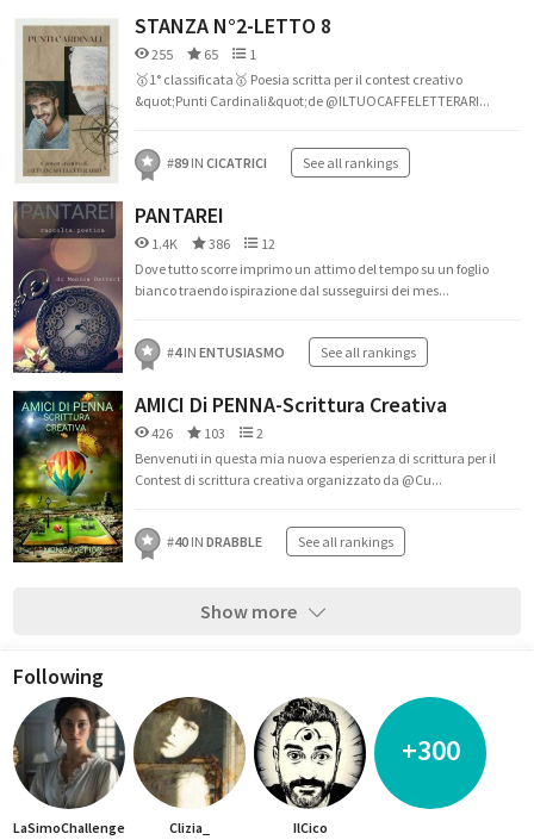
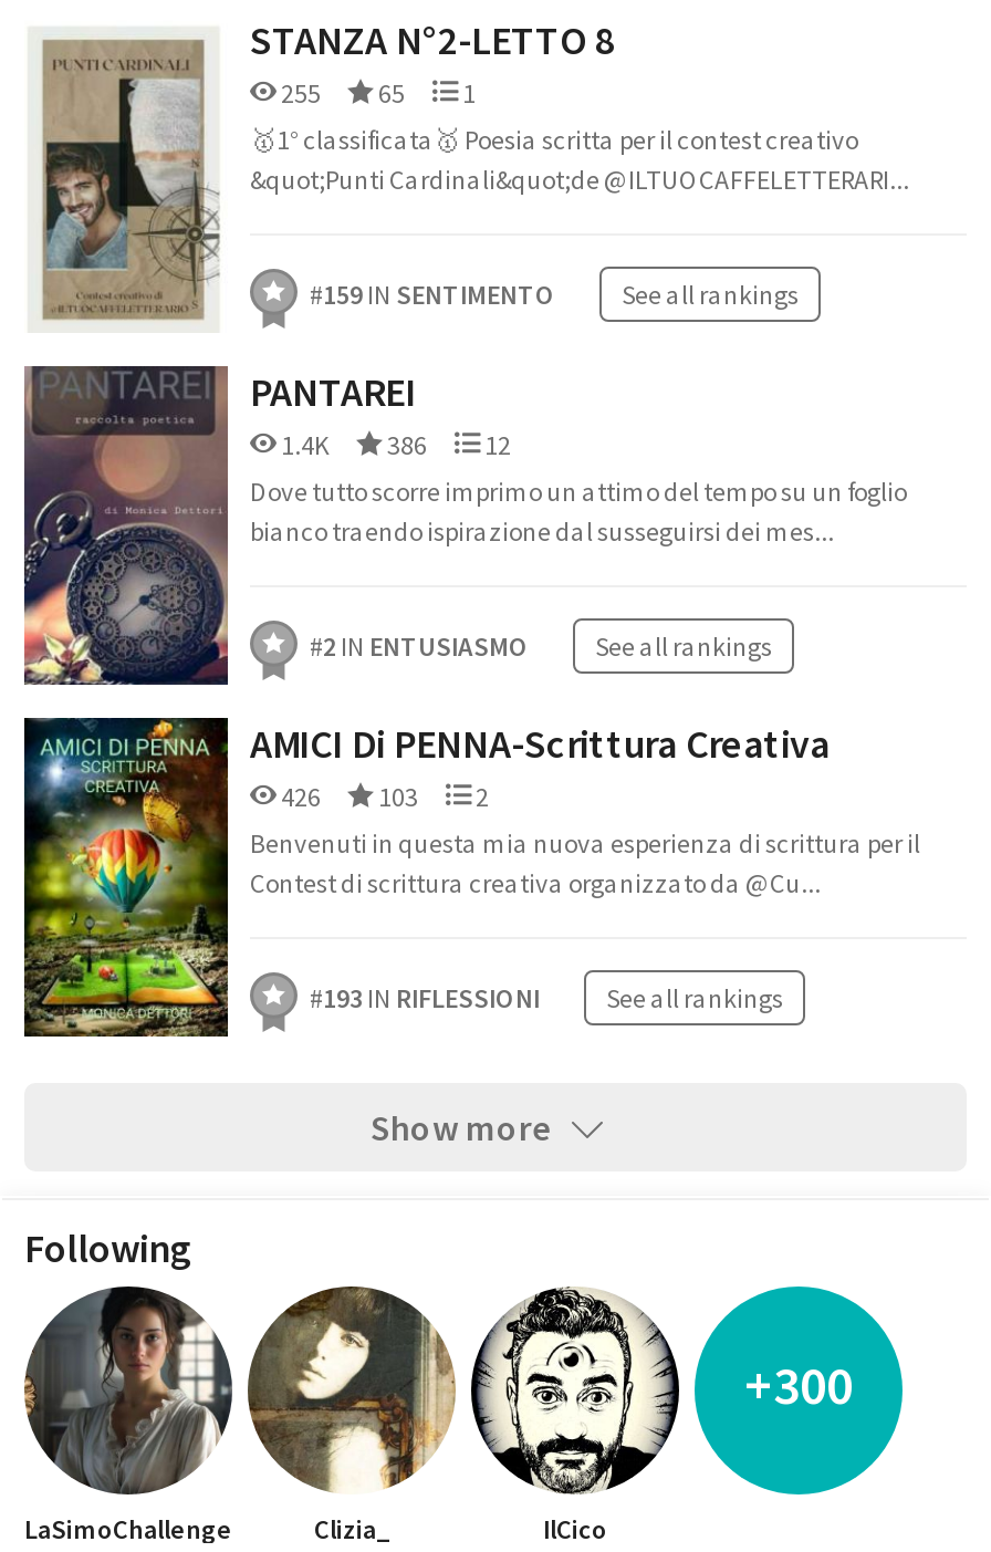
- #89 IN CICATRICI
+ #159 IN SENTIMENTO

- #4 IN ENTUSIASMO
+ #2 IN ENTUSIASMO

- #40 IN DRABBLE
+ #193 IN RIFLESSIONI
